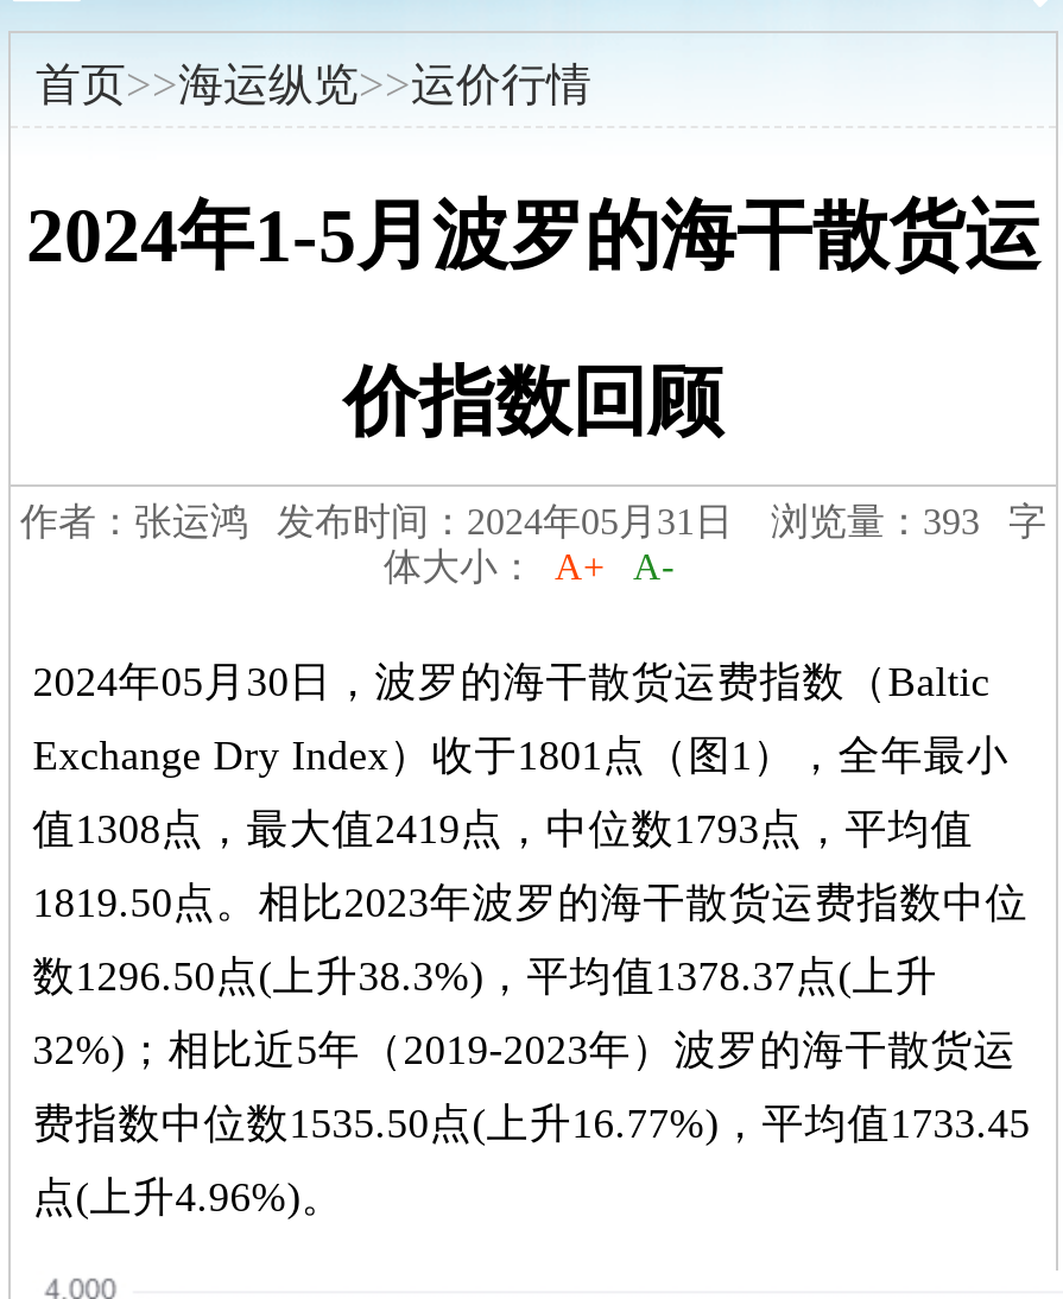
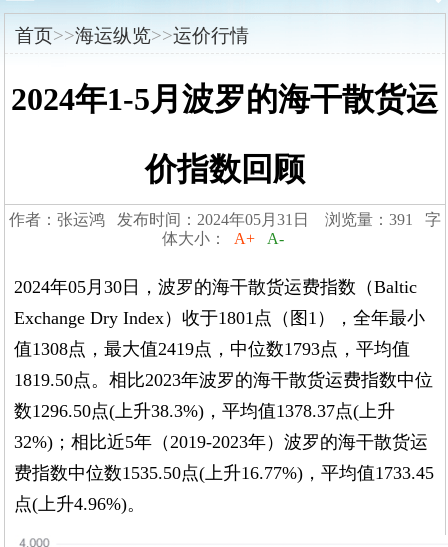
- 作者：张运鸿 发布时间：2024年05月31日 浏览量：393 字
+ 作者：张运鸿 发布时间：2024年05月31日 浏览量：391 字
